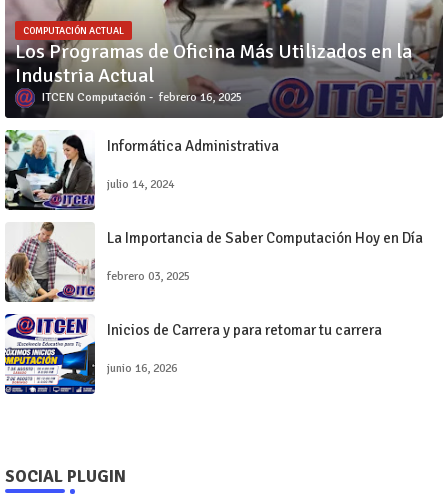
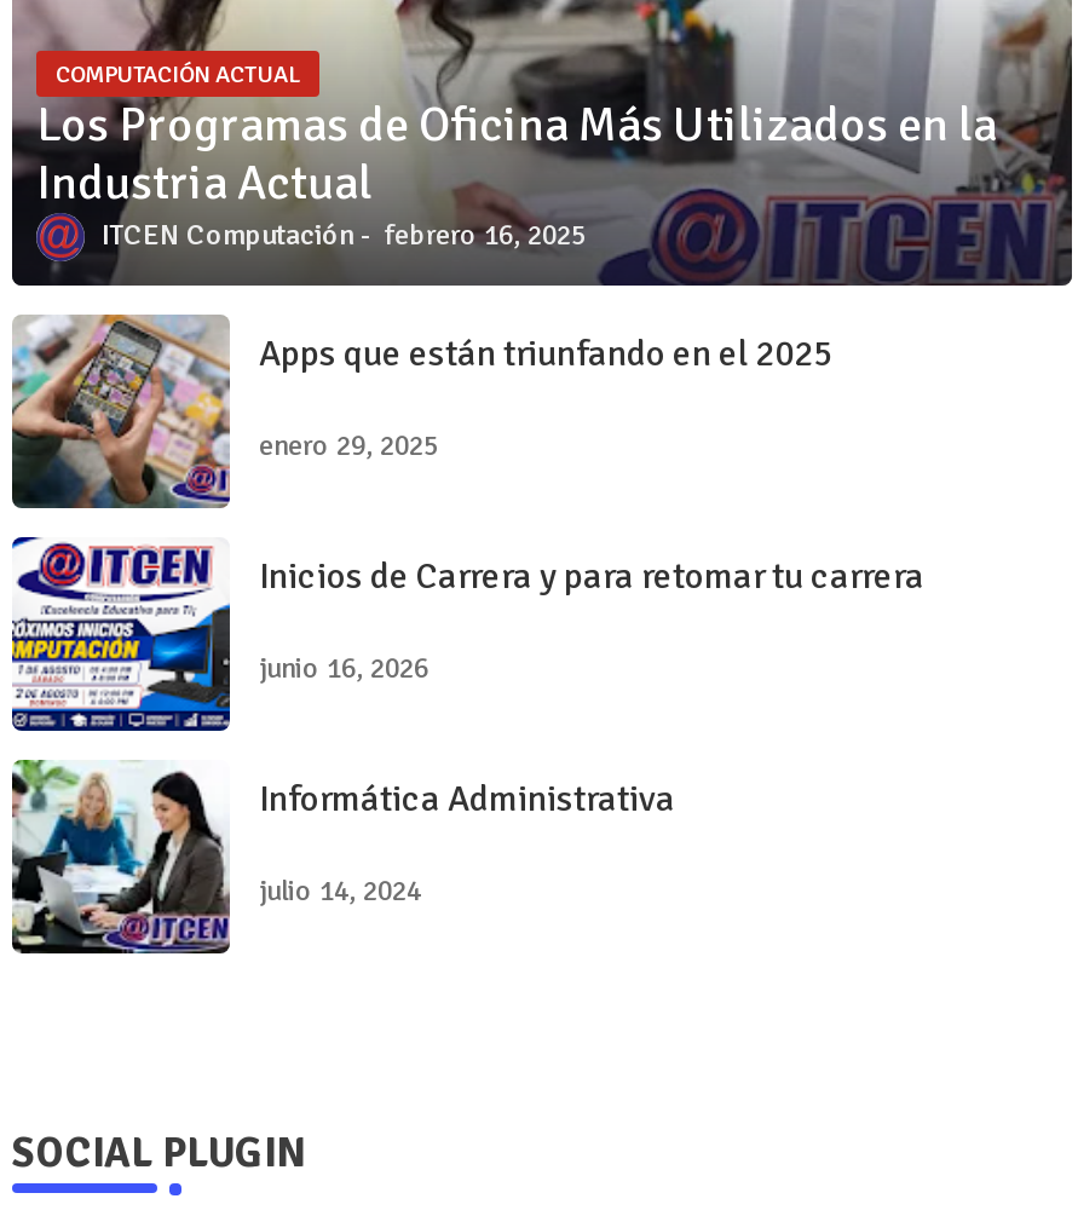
+ [image]
+ Apps que están triunfando en el 2025
+ enero 29, 2025

moved down: [image] | Informática Administrativa | julio 14, 2024

- [image]
- La Importancia de Saber Computación Hoy en Día
- febrero 03, 2025

moved up: [image] | Inicios de Carrera y para retomar tu carrera | junio 16, 2026
